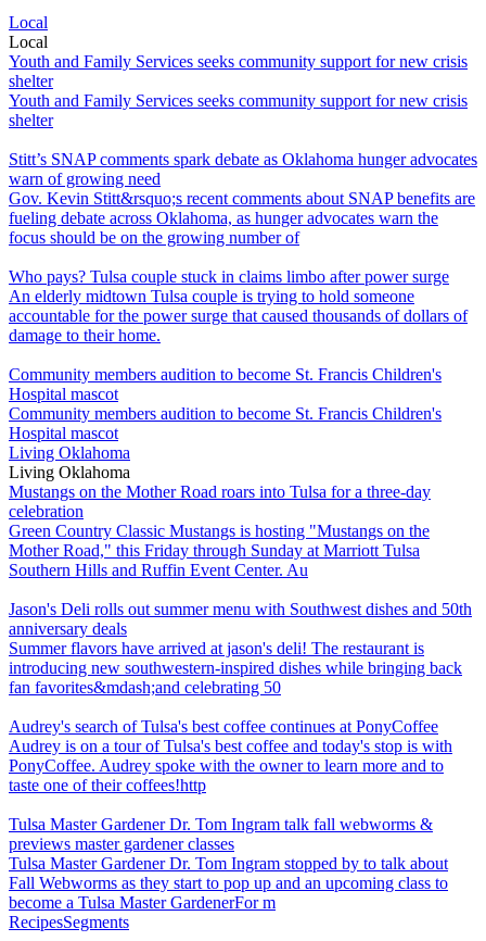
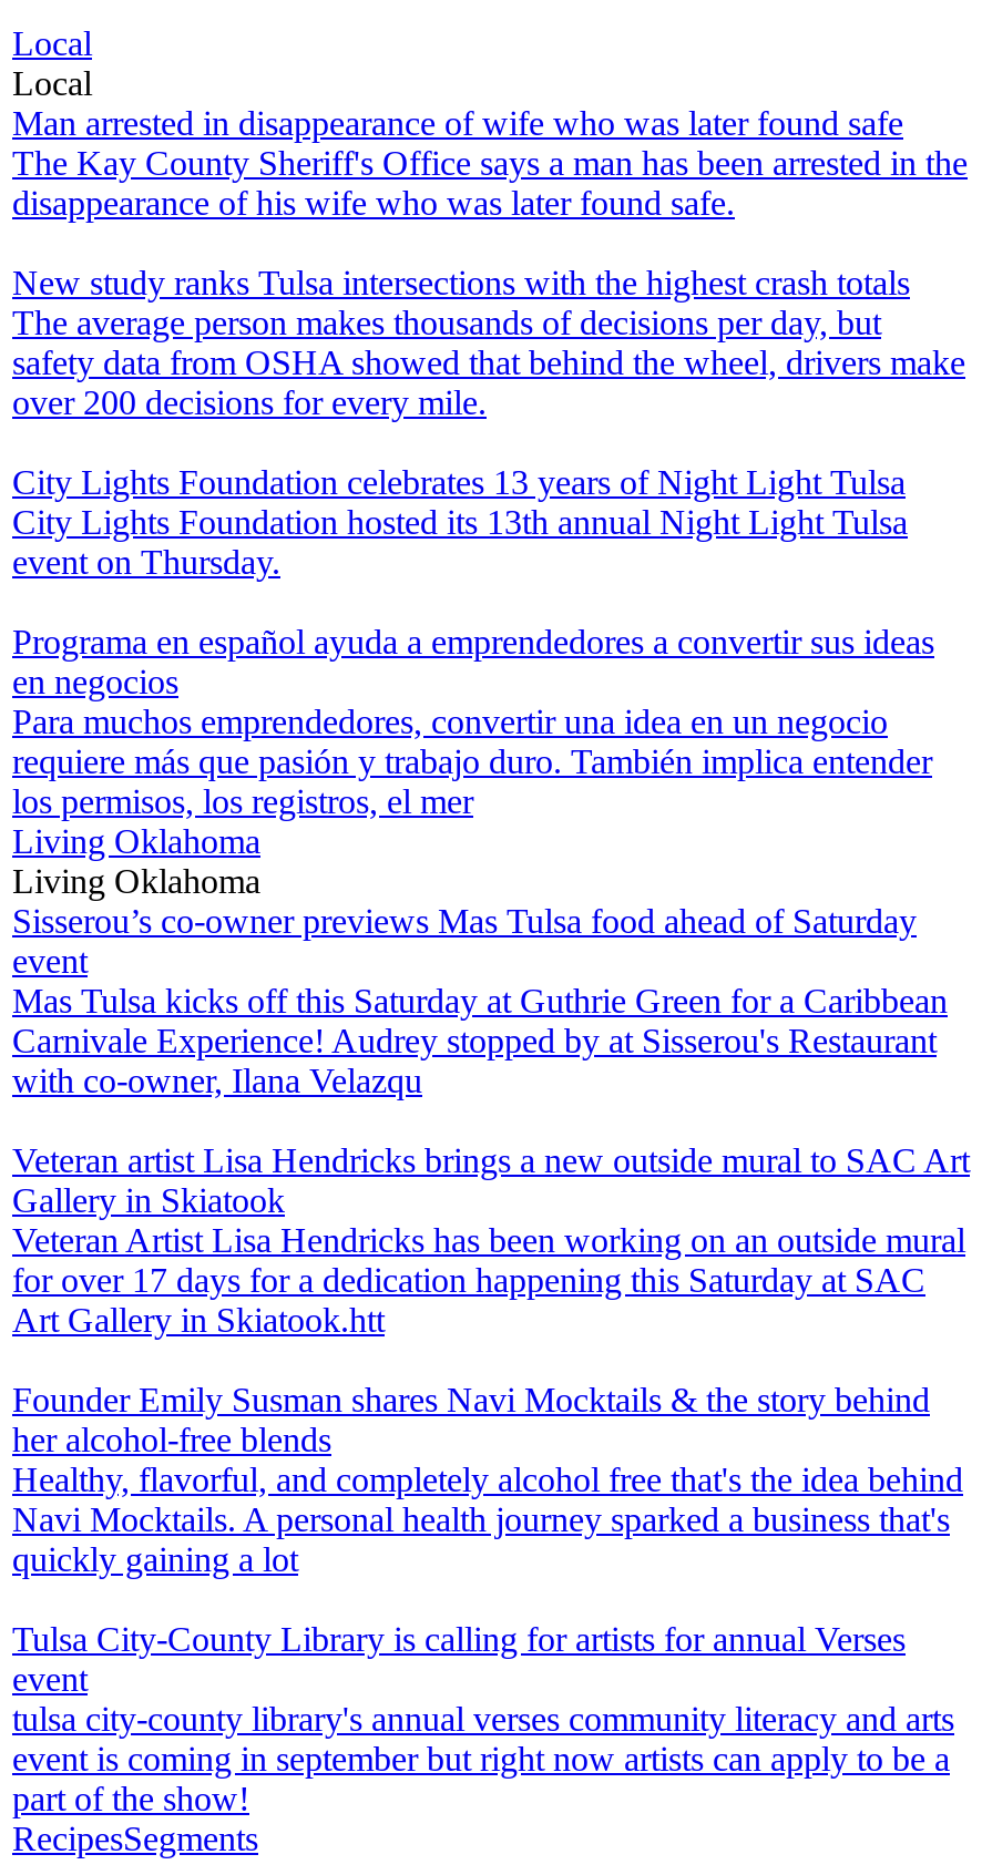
- Youth and Family Services seeks community support for new crisis
- shelter
- Youth and Family Services seeks community support for new crisis
- shelter
+ Man arrested in disappearance of wife who was later found safe
+ The Kay County Sheriff's Office says a man has been arrested in the
+ disappearance of his wife who was later found safe.

- Stitt’s SNAP comments spark debate as Oklahoma hunger advocates
- warn of growing need
- Gov. Kevin Stitt&rsquo;s recent comments about SNAP benefits are
- fueling debate across Oklahoma, as hunger advocates warn the
- focus should be on the growing number of
+ New study ranks Tulsa intersections with the highest crash totals
+ The average person makes thousands of decisions per day, but
+ safety data from OSHA showed that behind the wheel, drivers make
+ over 200 decisions for every mile.

- Who pays? Tulsa couple stuck in claims limbo after power surge
- An elderly midtown Tulsa couple is trying to hold someone
- accountable for the power surge that caused thousands of dollars of
- damage to their home.
+ City Lights Foundation celebrates 13 years of Night Light Tulsa
+ City Lights Foundation hosted its 13th annual Night Light Tulsa
+ event on Thursday.

- Community members audition to become St. Francis Children's
- Hospital mascot
- Community members audition to become St. Francis Children's
- Hospital mascot
+ Programa en español ayuda a emprendedores a convertir sus ideas
+ en negocios
+ Para muchos emprendedores, convertir una idea en un negocio
+ requiere más que pasión y trabajo duro. También implica entender
+ los permisos, los registros, el mer

moved up: Living Oklahoma | Living Oklahoma

- Mustangs on the Mother Road roars into Tulsa for a three-day
- celebration
- Green Country Classic Mustangs is hosting "Mustangs on the
- Mother Road," this Friday through Sunday at Marriott Tulsa
- Southern Hills and Ruffin Event Center. Au
+ Sisserou’s co-owner previews Mas Tulsa food ahead of Saturday
+ event
+ Mas Tulsa kicks off this Saturday at Guthrie Green for a Caribbean
+ Carnivale Experience! Audrey stopped by at Sisserou's Restaurant
+ with co-owner, Ilana Velazqu

- Jason's Deli rolls out summer menu with Southwest dishes and 50th
- anniversary deals
- Summer flavors have arrived at jason's deli! The restaurant is
- introducing new southwestern-inspired dishes while bringing back
- fan favorites&mdash;and celebrating 50
+ Veteran artist Lisa Hendricks brings a new outside mural to SAC Art
+ Gallery in Skiatook
+ Veteran Artist Lisa Hendricks has been working on an outside mural
+ for over 17 days for a dedication happening this Saturday at SAC
+ Art Gallery in Skiatook.htt

- Audrey's search of Tulsa's best coffee continues at PonyCoffee
- Audrey is on a tour of Tulsa's best coffee and today's stop is with
- PonyCoffee. Audrey spoke with the owner to learn more and to
- taste one of their coffees!http
+ Founder Emily Susman shares Navi Mocktails & the story behind
+ her alcohol-free blends
+ Healthy, flavorful, and completely alcohol free that's the idea behind
+ Navi Mocktails. A personal health journey sparked a business that's
+ quickly gaining a lot

- Tulsa Master Gardener Dr. Tom Ingram talk fall webworms &
- previews master gardener classes
- Tulsa Master Gardener Dr. Tom Ingram stopped by to talk about
- Fall Webworms as they start to pop up and an upcoming class to
- become a Tulsa Master GardenerFor m
+ Tulsa City-County Library is calling for artists for annual Verses
+ event
+ tulsa city-county library's annual verses community literacy and arts
+ event is coming in september but right now artists can apply to be a
+ part of the show!
